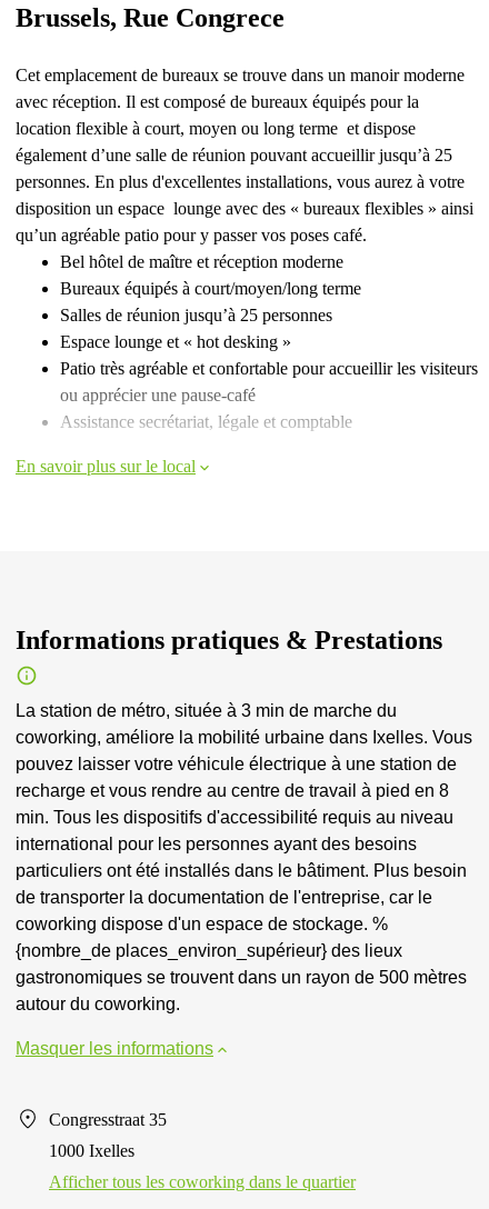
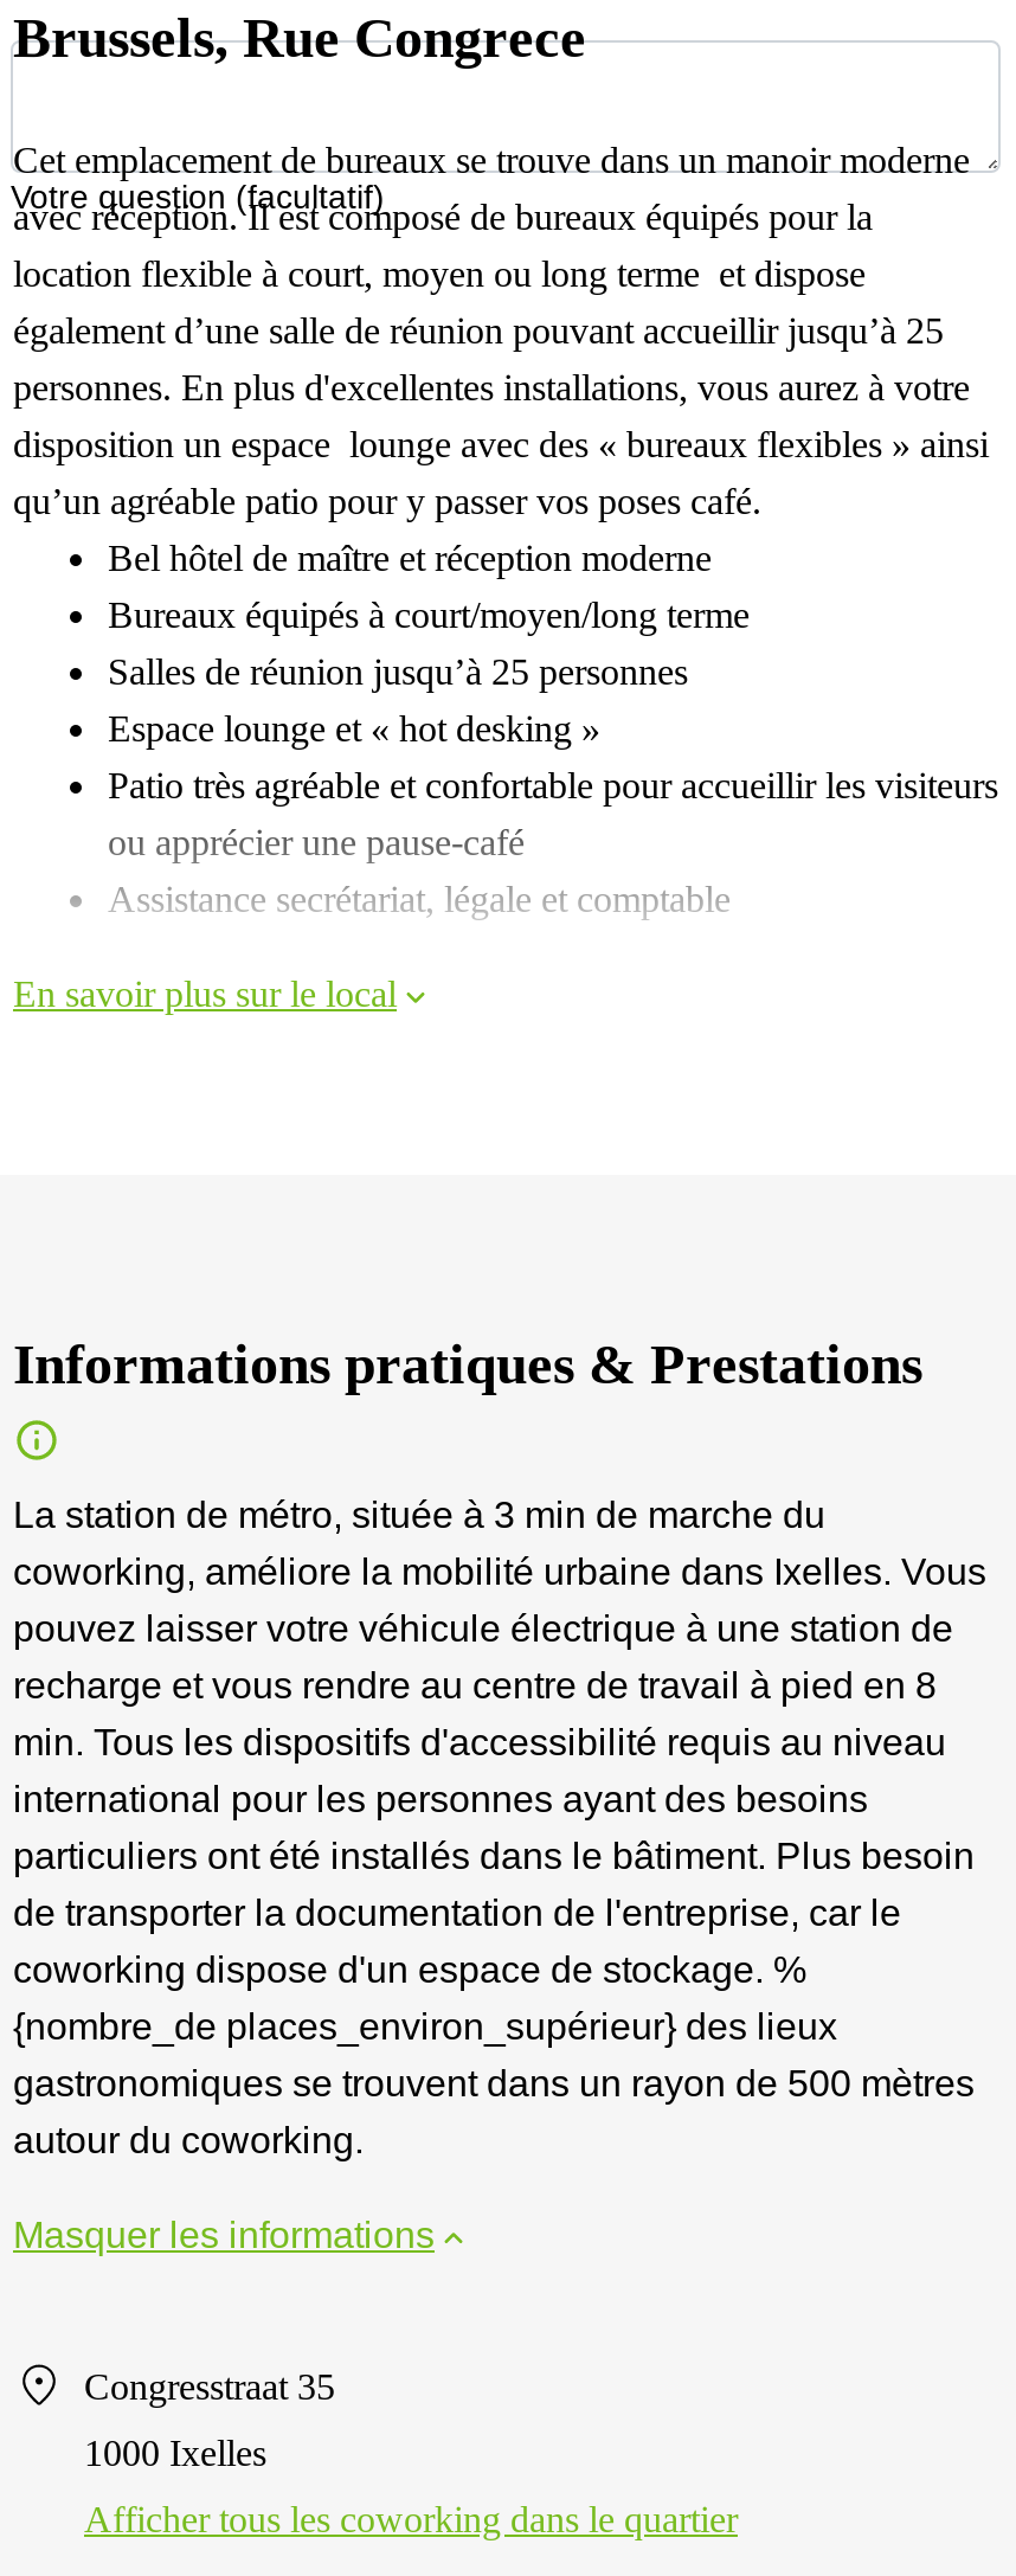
+ Votre question (facultatif)
